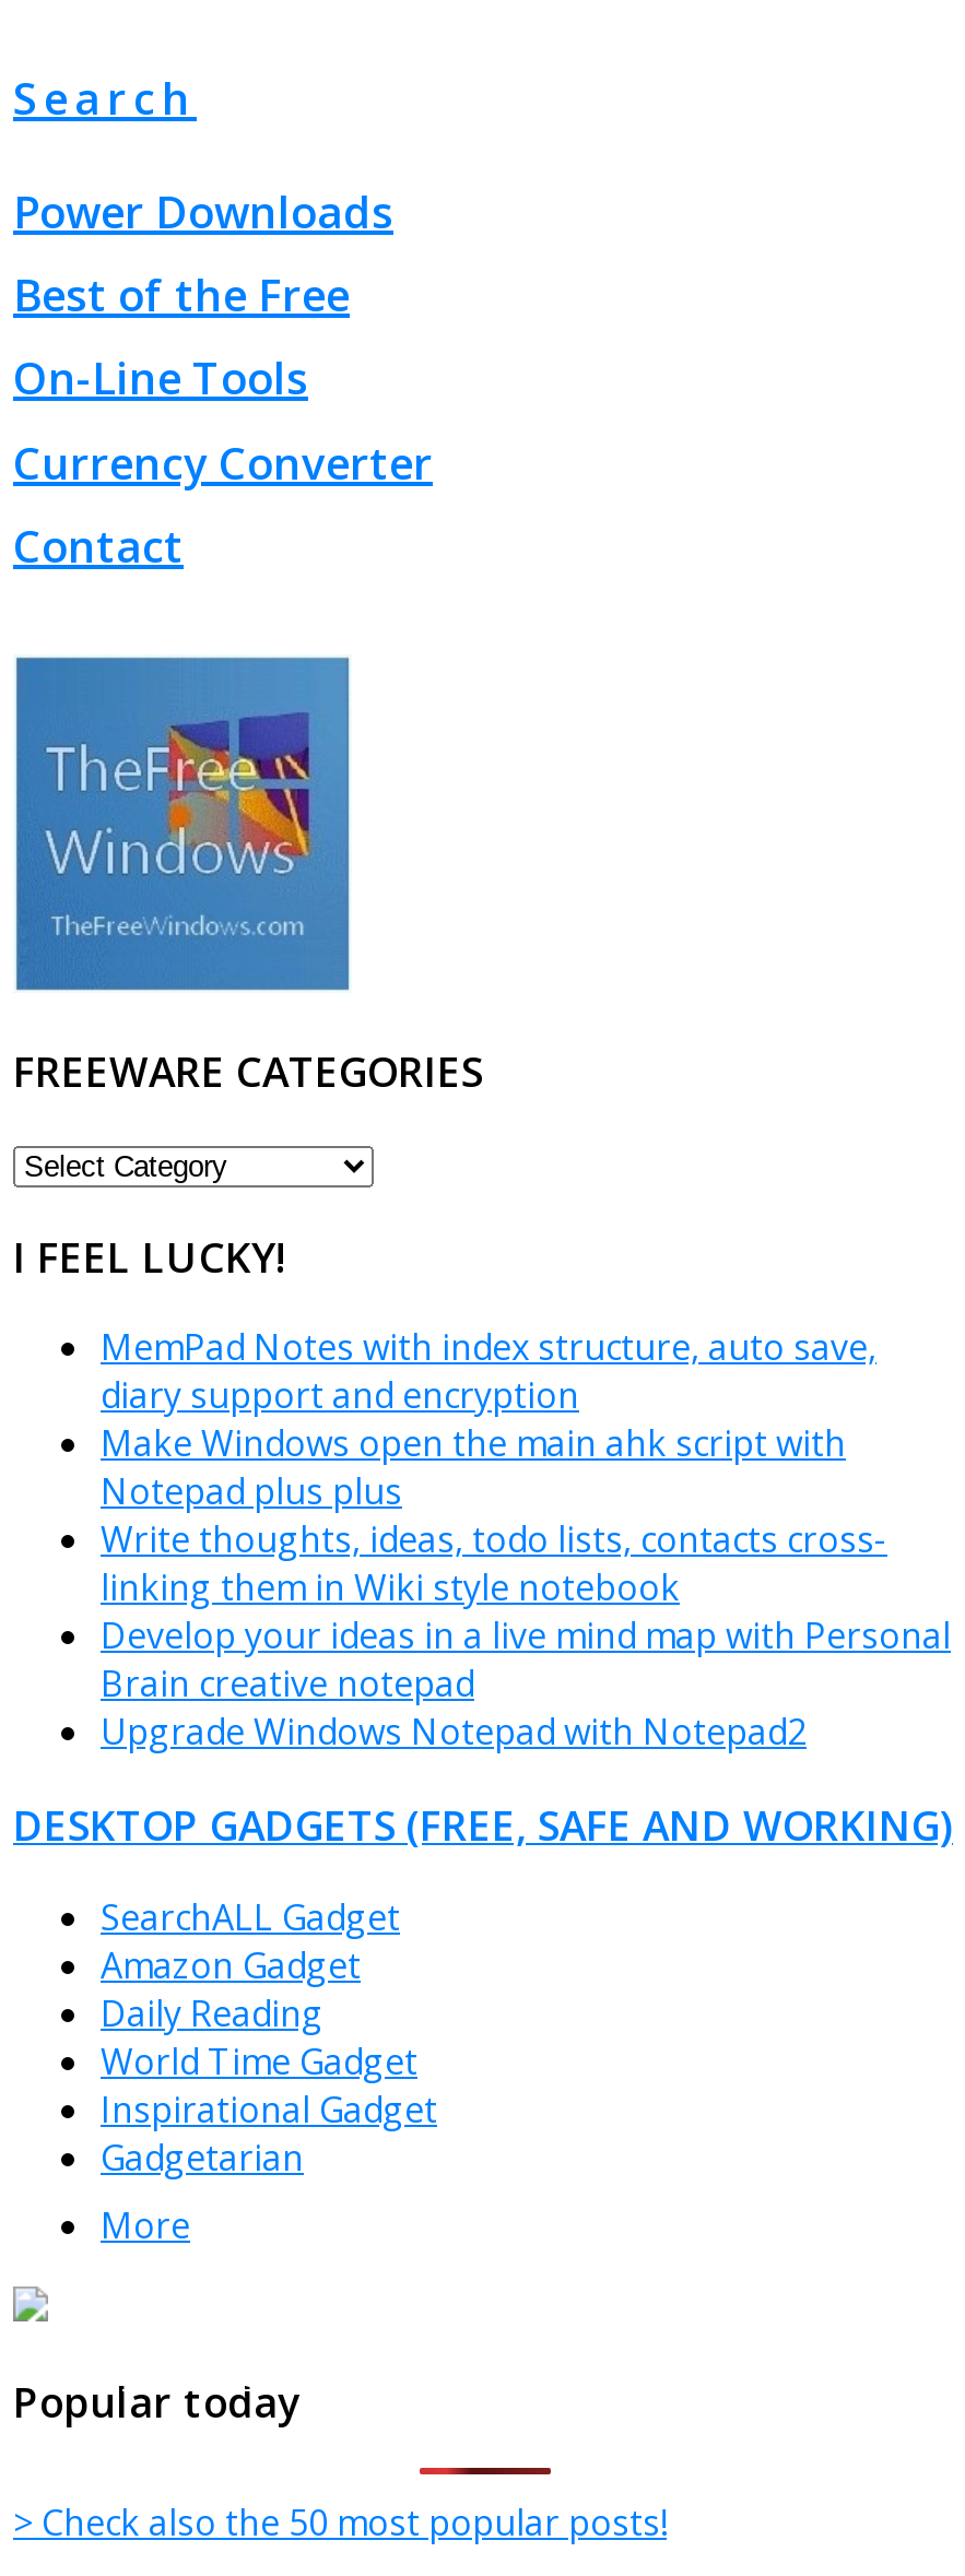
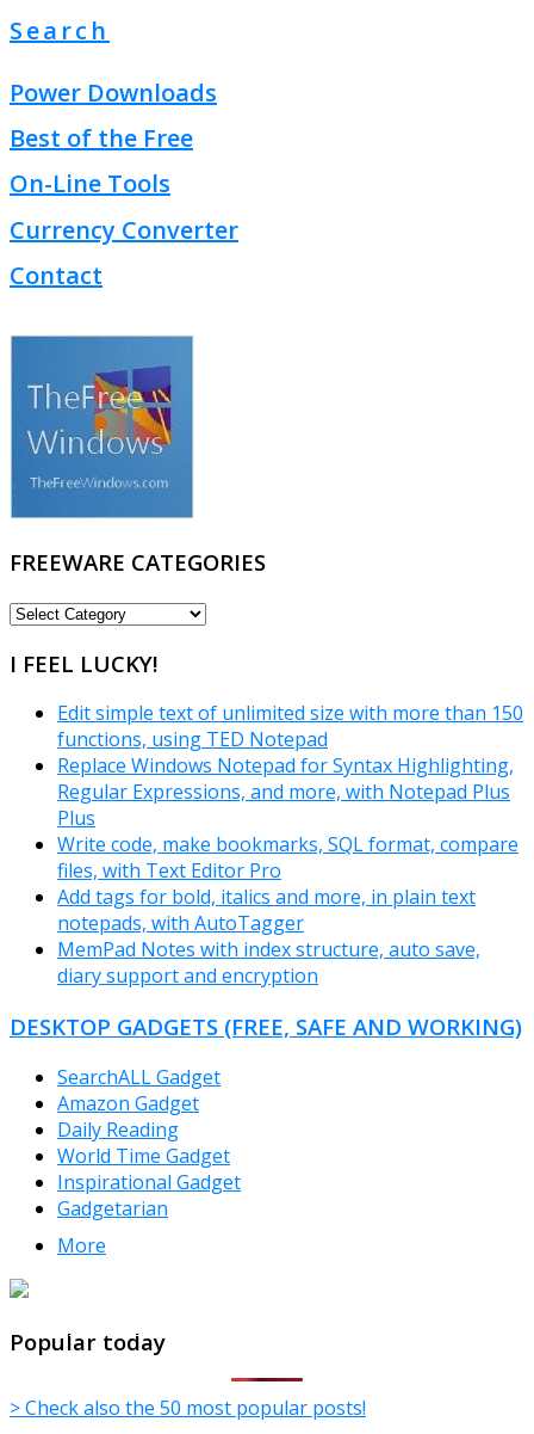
+ Edit simple text of unlimited size with more than 150
+ functions, using TED Notepad
+ Replace Windows Notepad for Syntax Highlighting,
+ Regular Expressions, and more, with Notepad Plus
+ Plus
+ Write code, make bookmarks, SQL format, compare
+ files, with Text Editor Pro
+ Add tags for bold, italics and more, in plain text
+ notepads, with AutoTagger

moved down: MemPad Notes with index structure, auto save, | diary support and encryption

- Make Windows open the main ahk script with
- Notepad plus plus
- Write thoughts, ideas, todo lists, contacts cross-
- linking them in Wiki style notebook
- Develop your ideas in a live mind map with Personal
- Brain creative notepad
- Upgrade Windows Notepad with Notepad2
